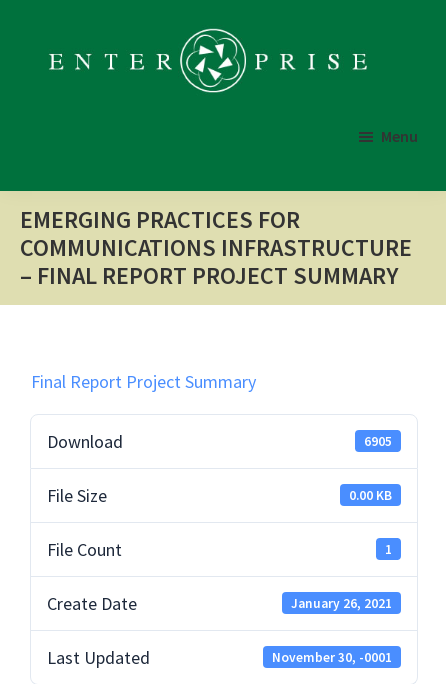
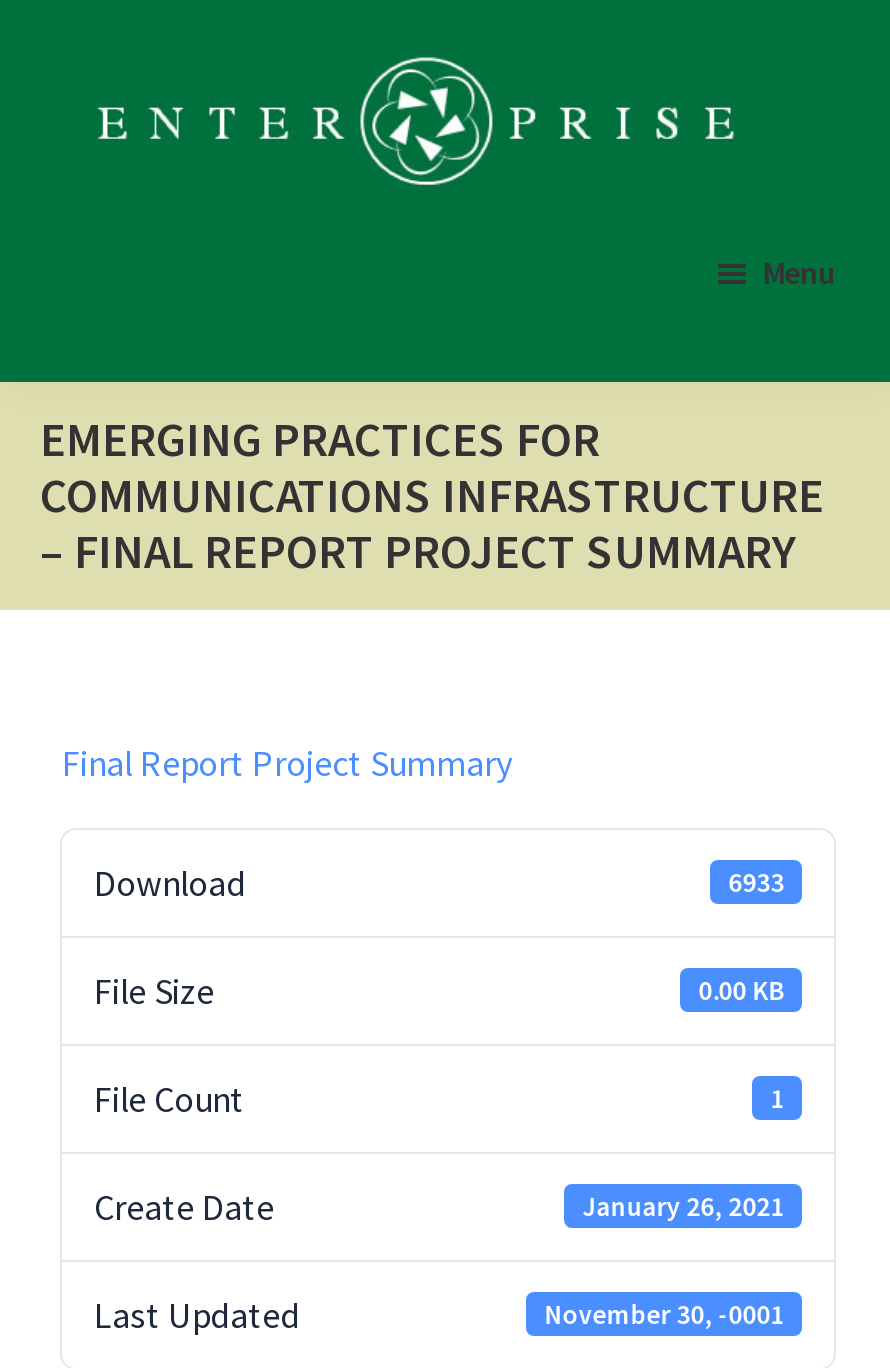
- 6905
+ 6933
